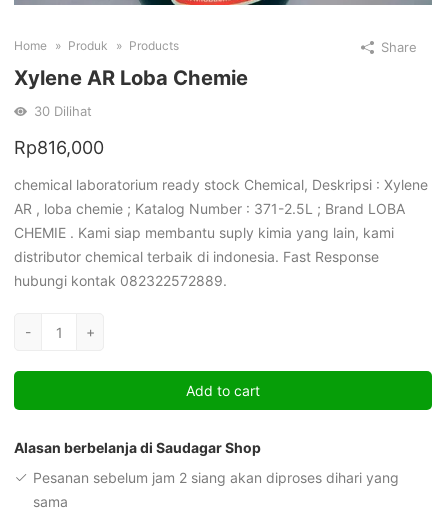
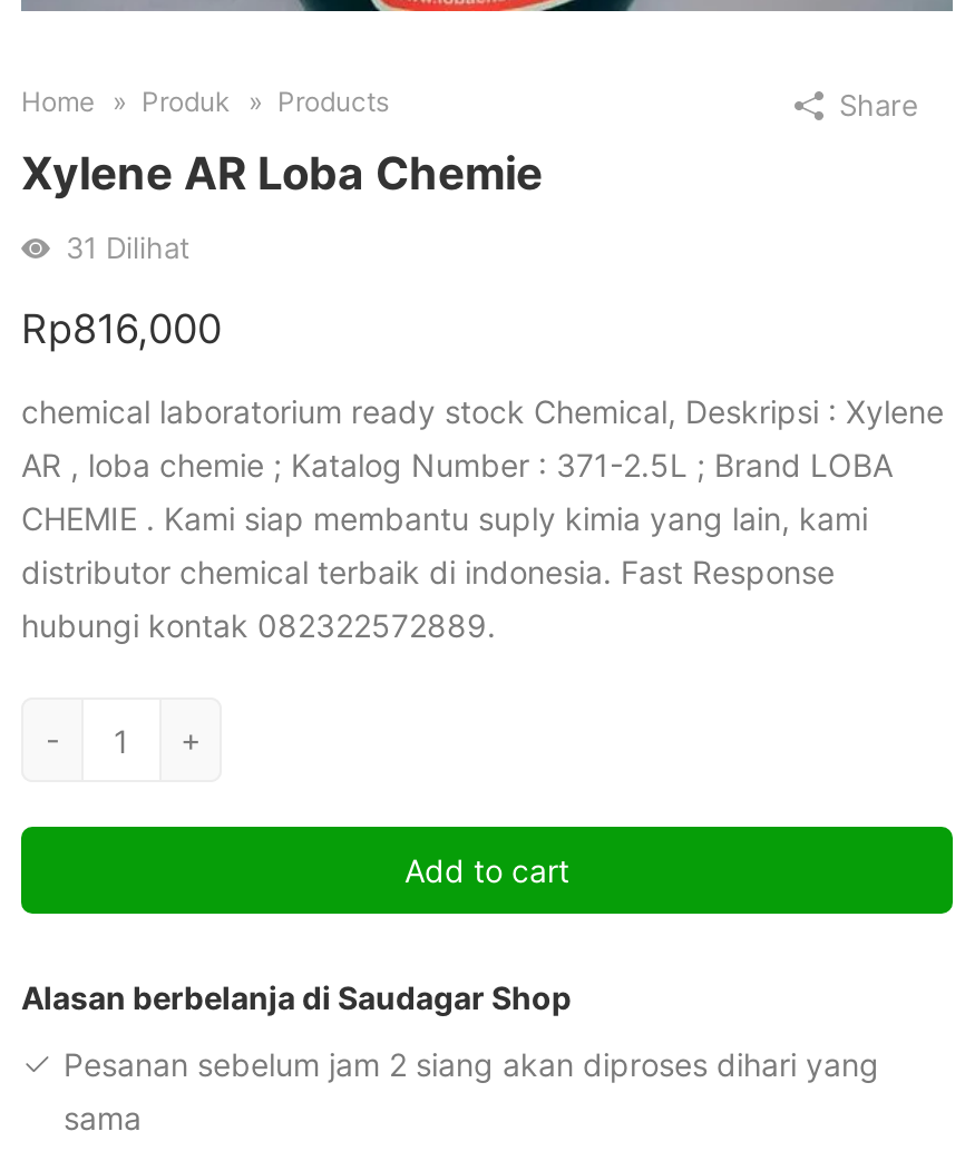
- 30 Dilihat
+ 31 Dilihat
